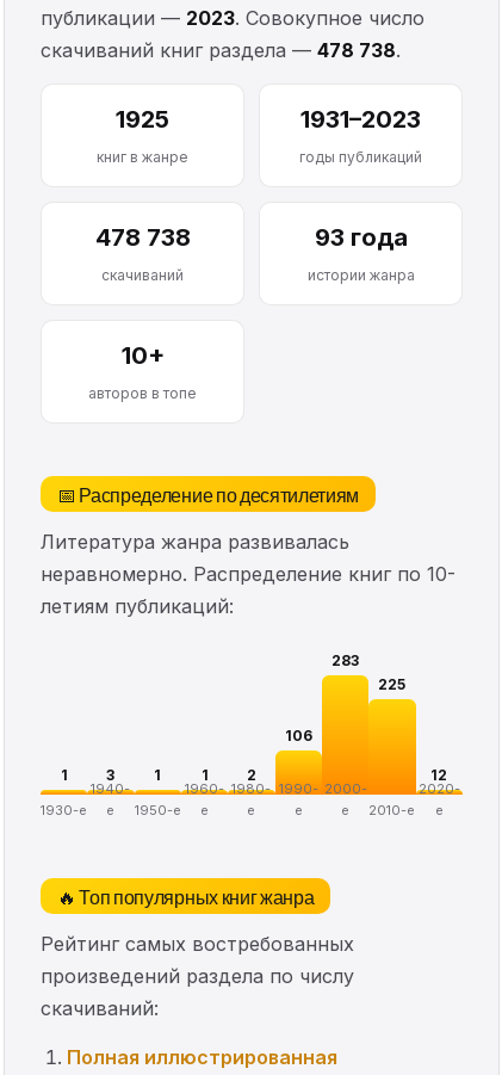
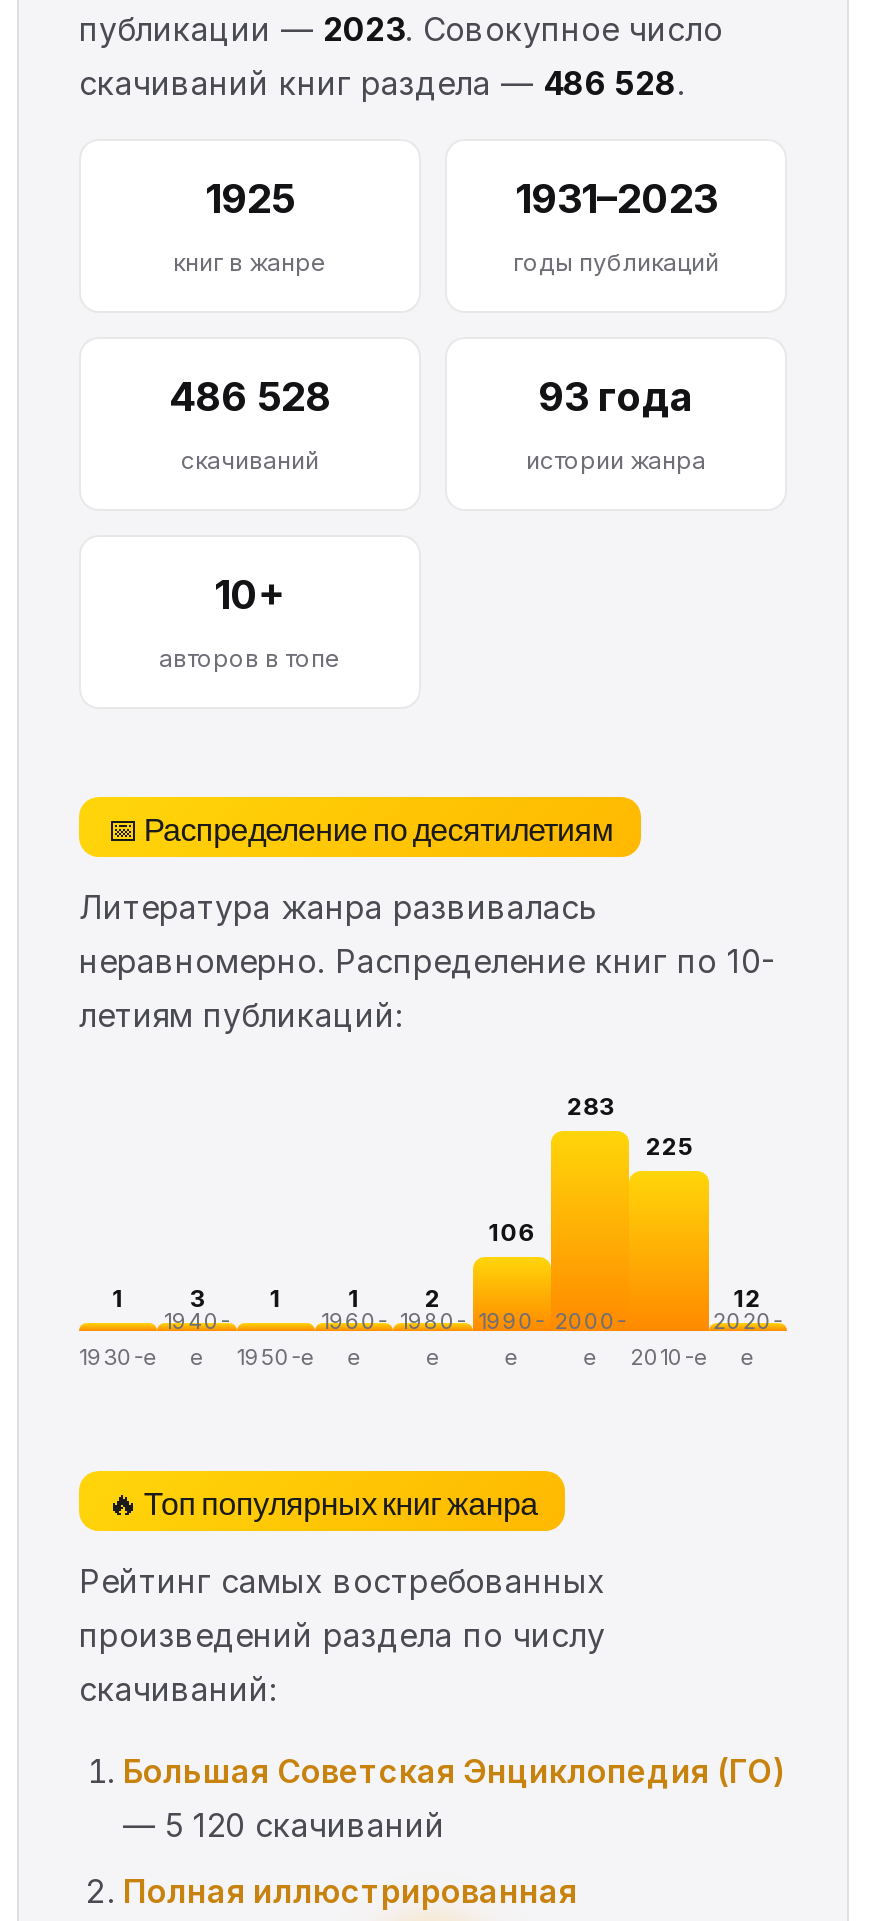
- скачиваний книг раздела — 478 738.
+ скачиваний книг раздела — 486 528.

- 478 738
+ 486 528

+ Большая Советская Энциклопедия (ГО)
+ — 5 120 скачиваний
